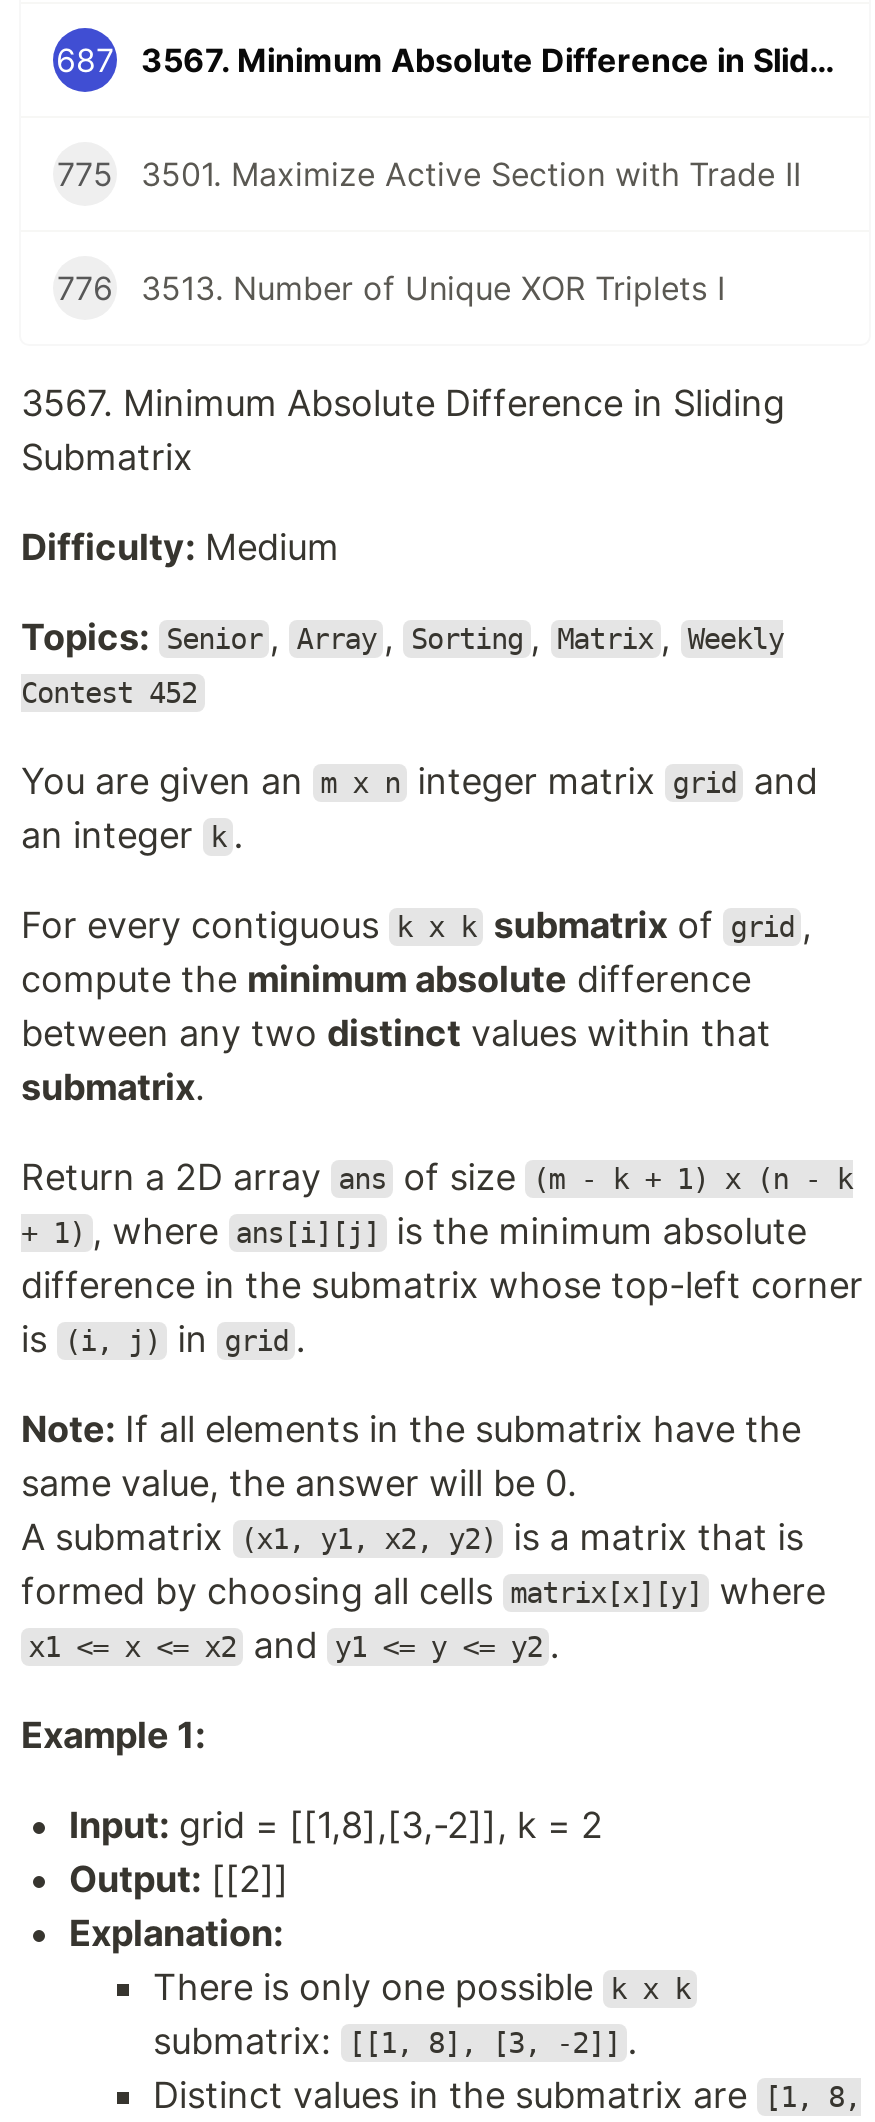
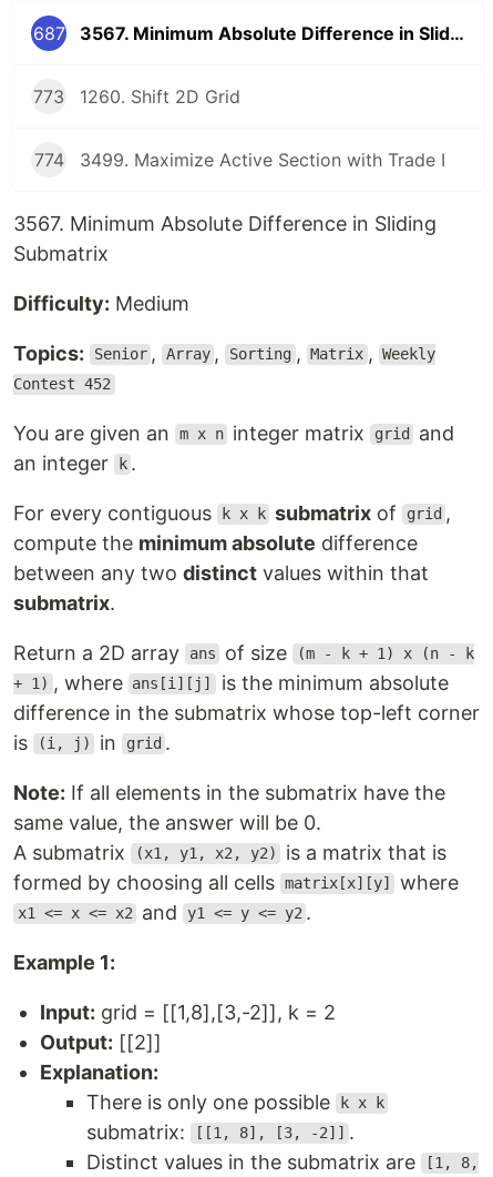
- 775
- 3501. Maximize Active Section with Trade II
+ 773
+ 1260. Shift 2D Grid

- 776
- 3513. Number of Unique XOR Triplets I
+ 774
+ 3499. Maximize Active Section with Trade I
